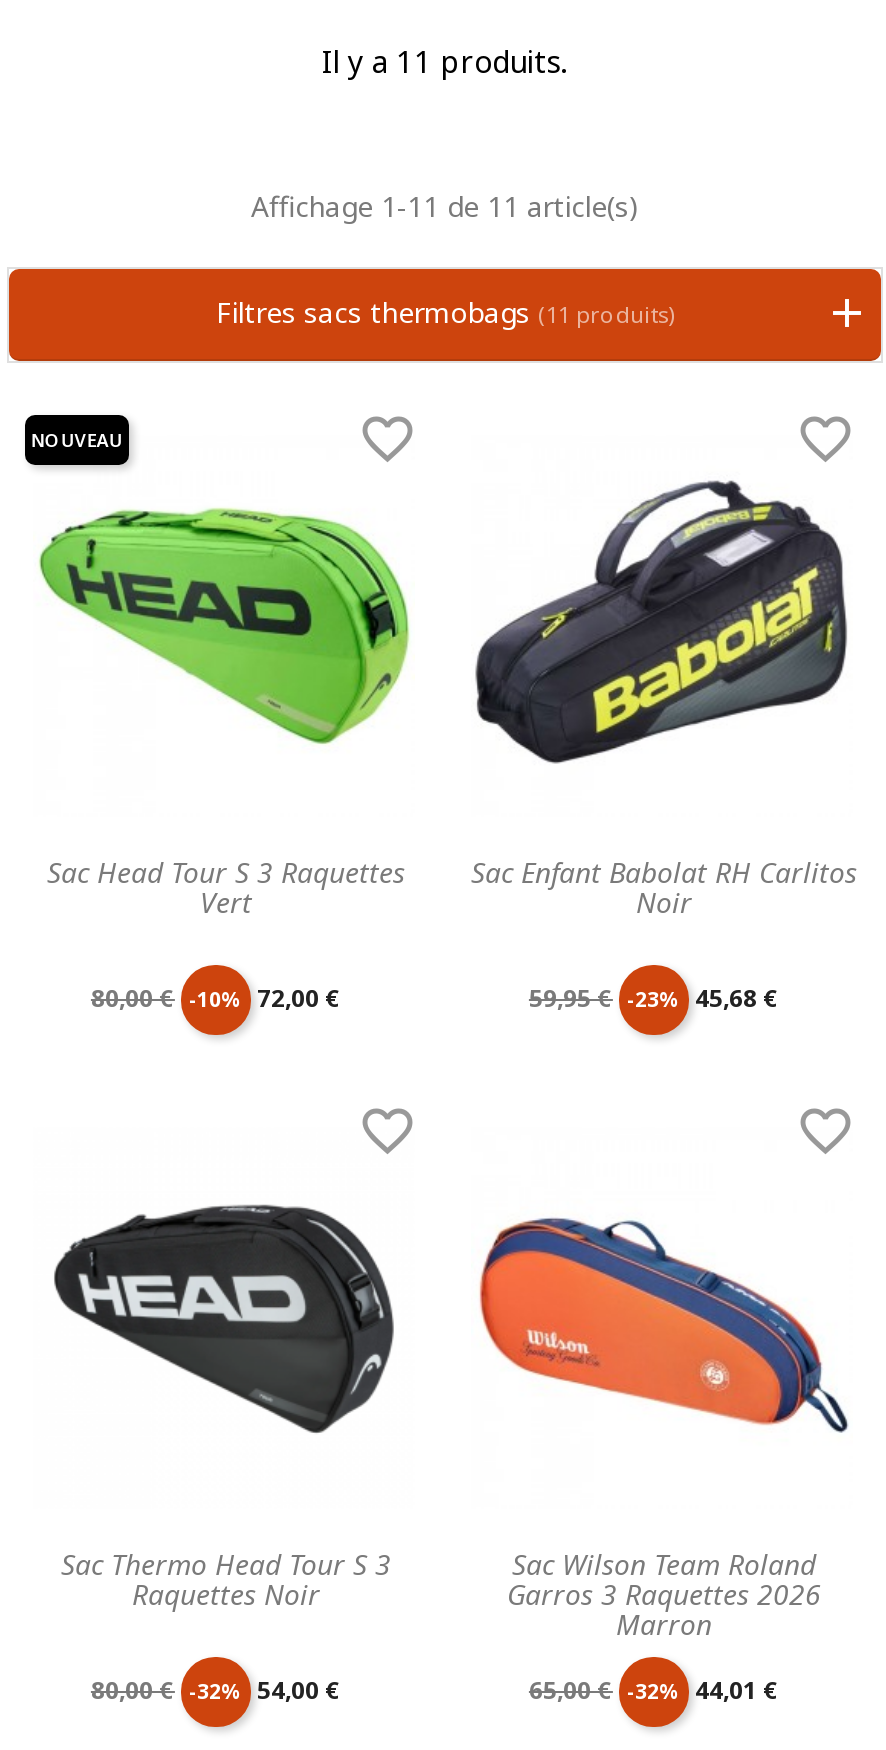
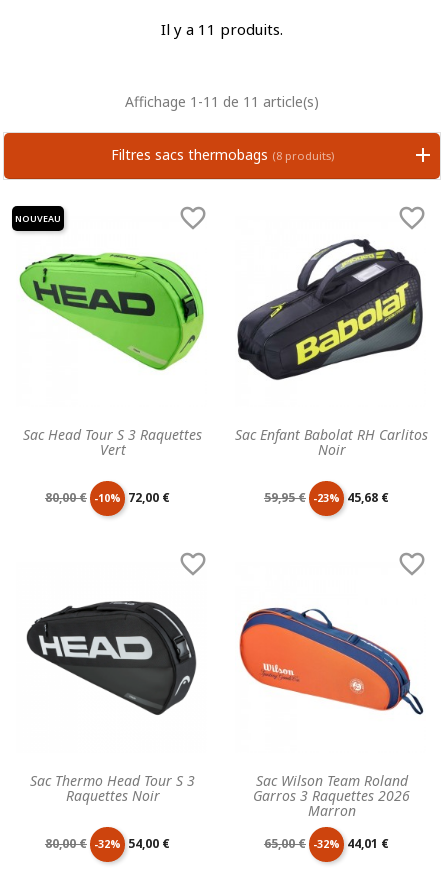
- Filtres sacs thermobags (11 produits)
+ Filtres sacs thermobags (8 produits)
